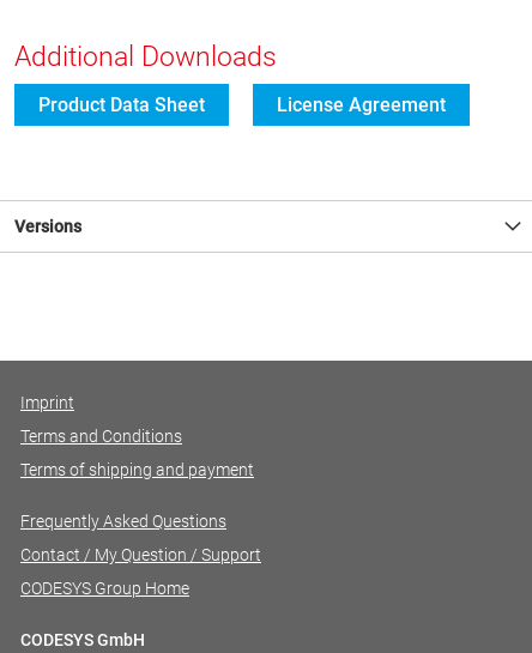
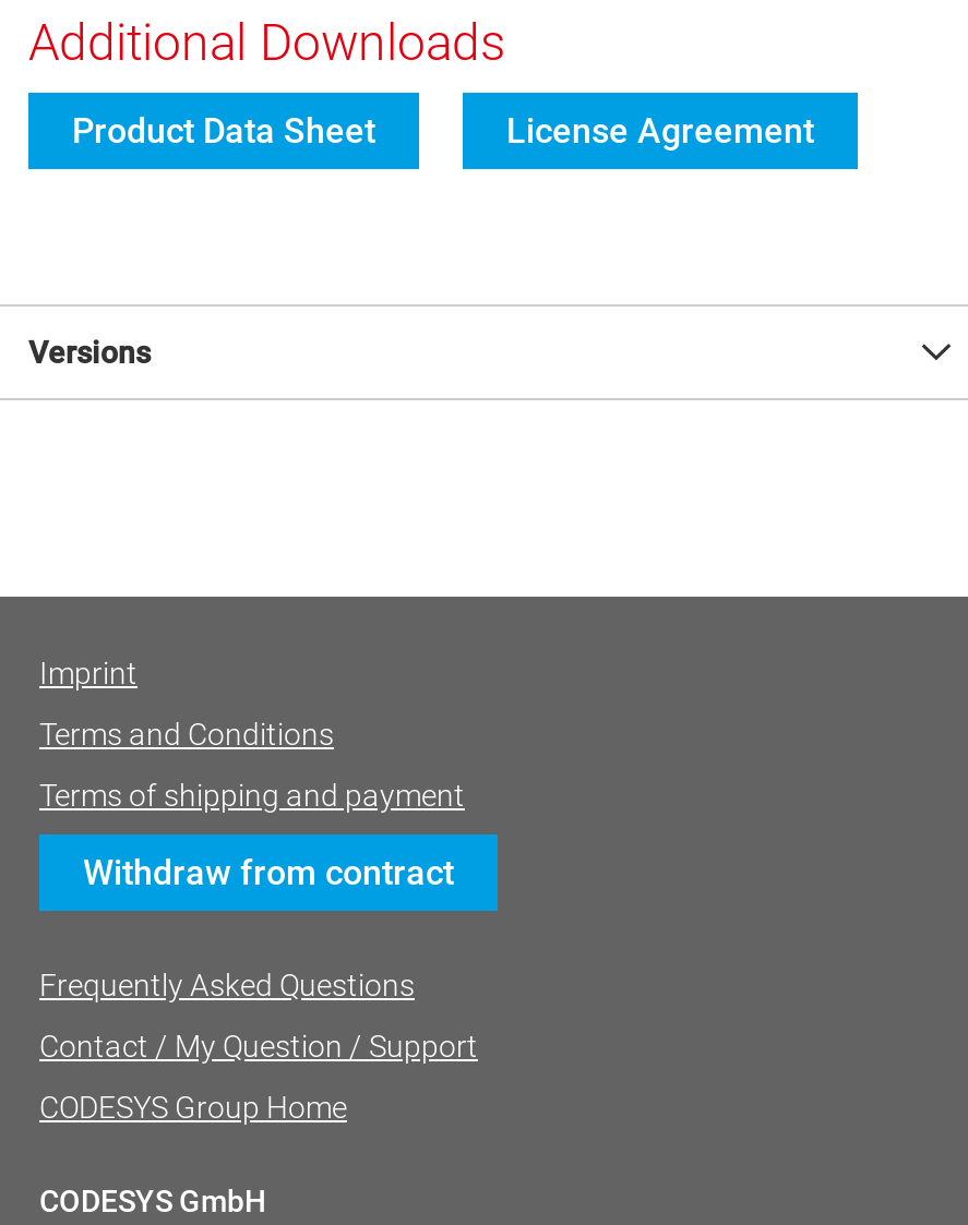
+ Withdraw from contract
